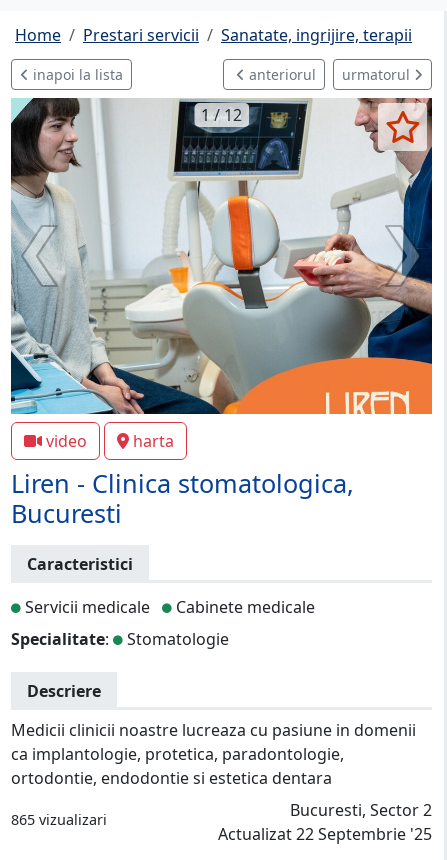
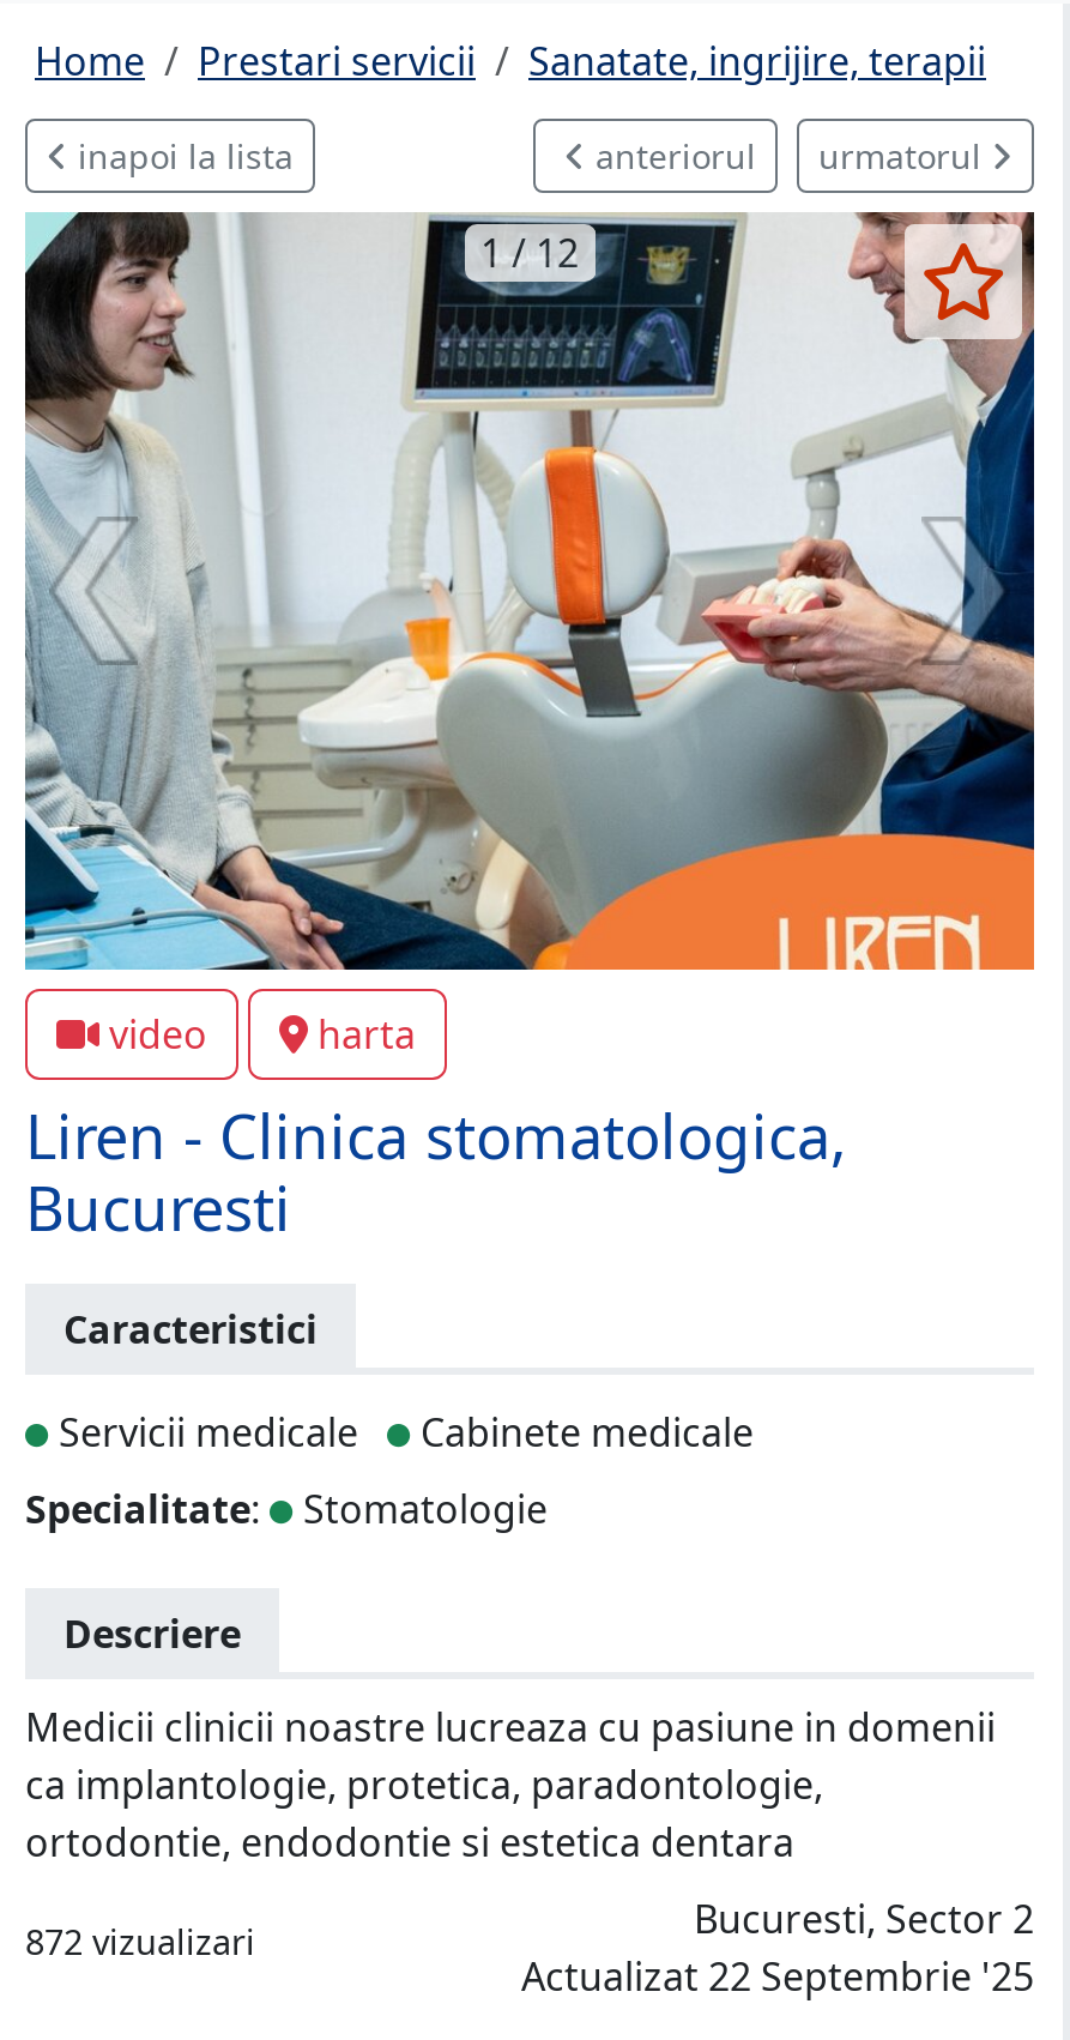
- 865 vizualizari
+ 872 vizualizari
